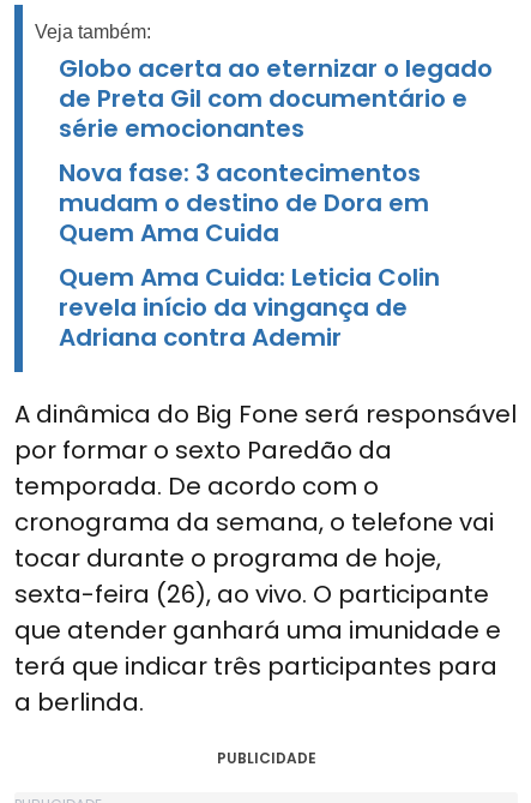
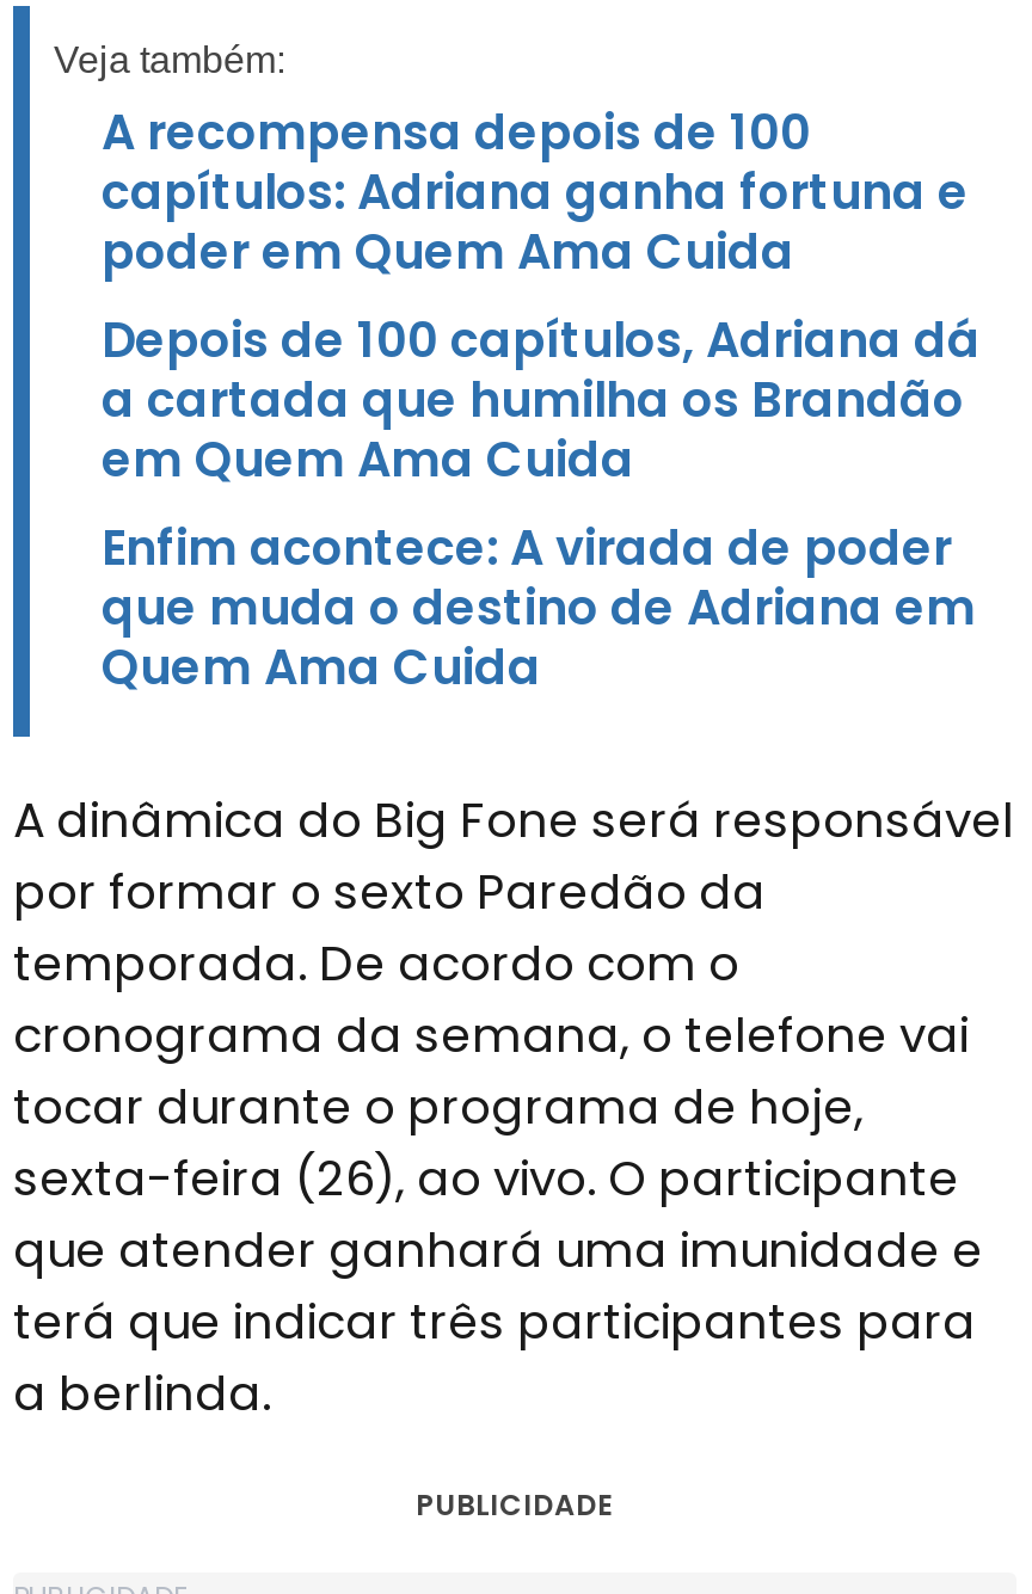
- Globo acerta ao eternizar o legado
- de Preta Gil com documentário e
- série emocionantes
- Nova fase: 3 acontecimentos
- mudam o destino de Dora em
+ A recompensa depois de 100
+ capítulos: Adriana ganha fortuna e
+ poder em Quem Ama Cuida
+ Depois de 100 capítulos, Adriana dá
+ a cartada que humilha os Brandão
+ em Quem Ama Cuida
+ Enfim acontece: A virada de poder
+ que muda o destino de Adriana em

moved down: Quem Ama Cuida

- Quem Ama Cuida: Leticia Colin
- revela início da vingança de
- Adriana contra Ademir
